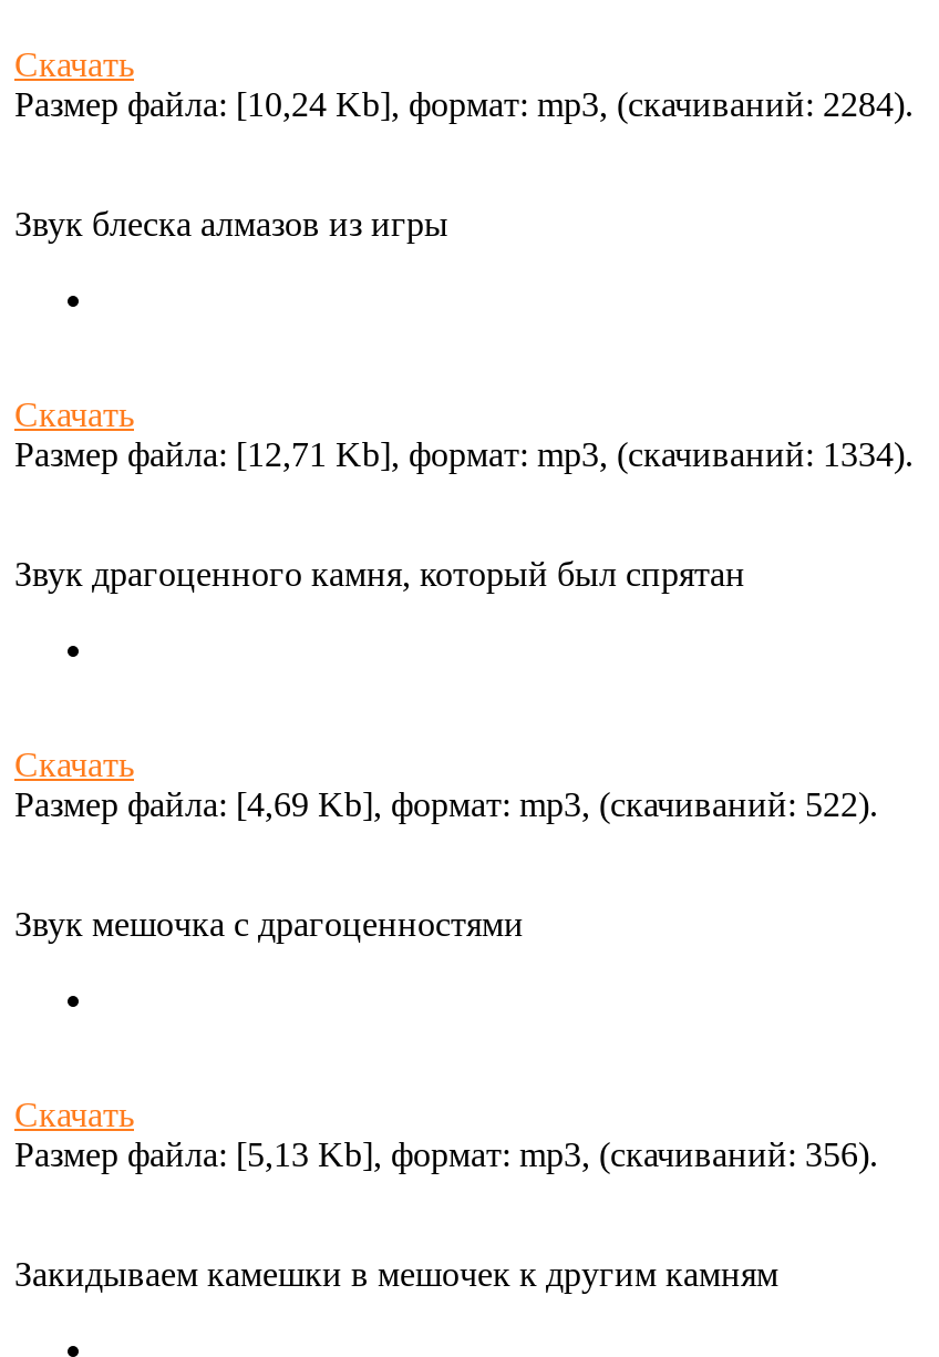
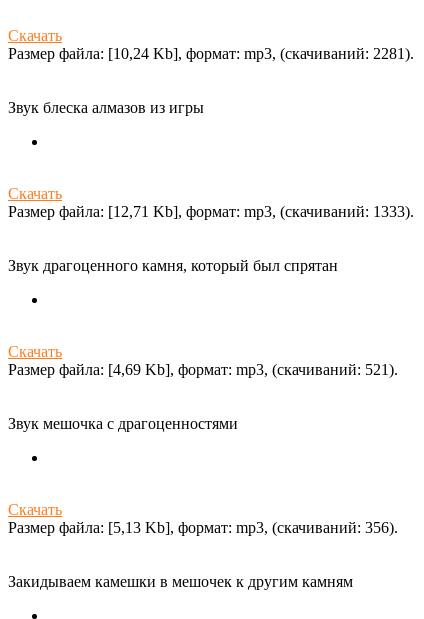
- Размер файла: [10,24 Kb], формат: mp3, (cкачиваний: 2284).
+ Размер файла: [10,24 Kb], формат: mp3, (cкачиваний: 2281).

- Размер файла: [12,71 Kb], формат: mp3, (cкачиваний: 1334).
+ Размер файла: [12,71 Kb], формат: mp3, (cкачиваний: 1333).

- Размер файла: [4,69 Kb], формат: mp3, (cкачиваний: 522).
+ Размер файла: [4,69 Kb], формат: mp3, (cкачиваний: 521).
